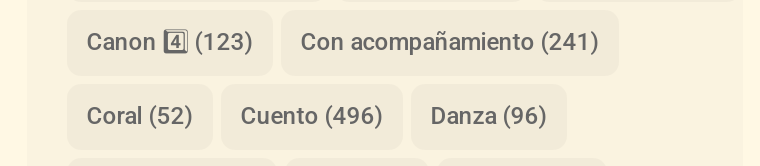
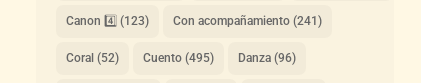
- Coral (52) Cuento (496) Danza (96)
+ Coral (52) Cuento (495) Danza (96)
